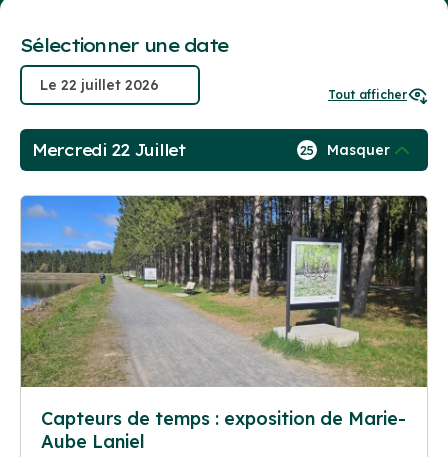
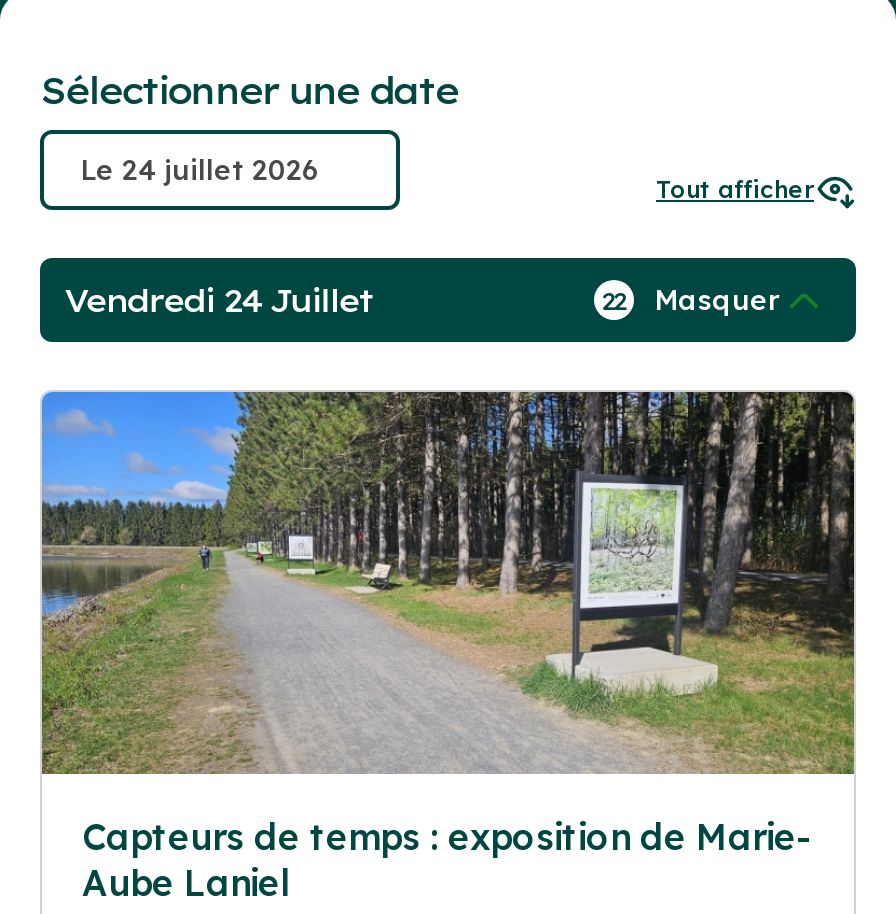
- Mercredi 22 Juillet
+ Vendredi 24 Juillet

- 25 Masquer
+ 22 Masquer
